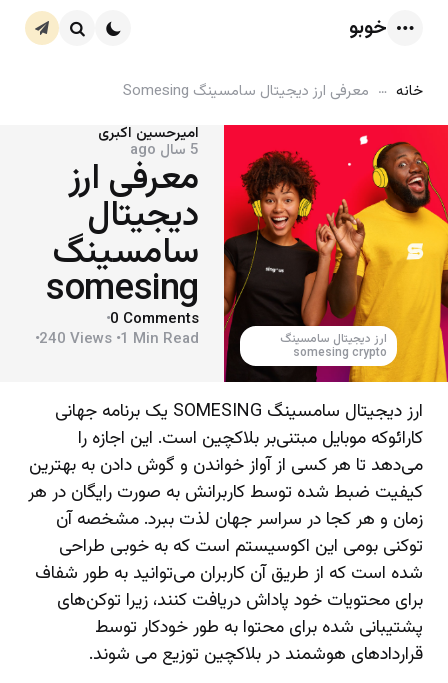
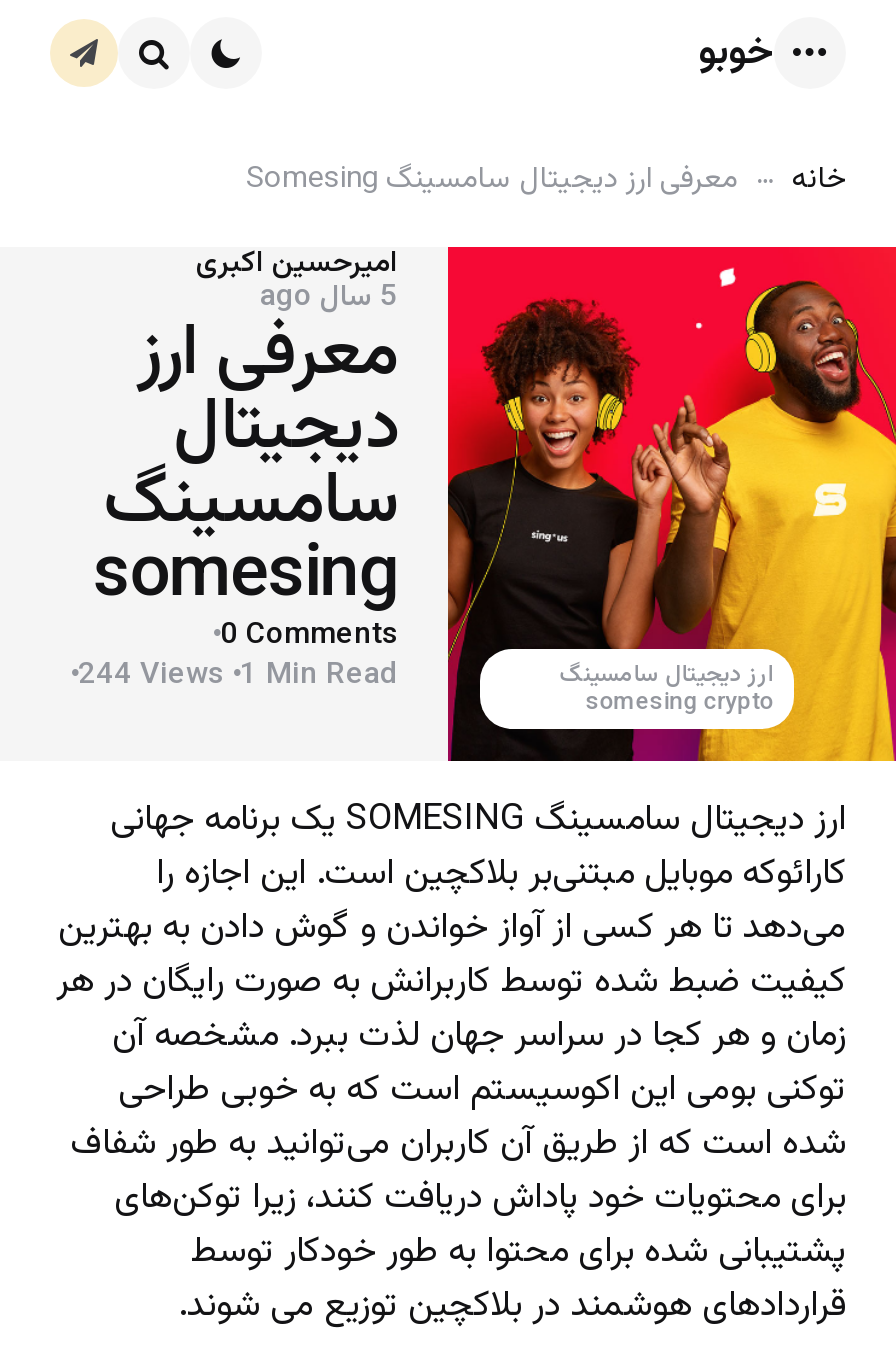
- 240 Views 1 Min Read
+ 244 Views 1 Min Read
